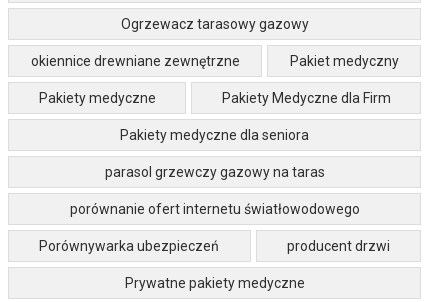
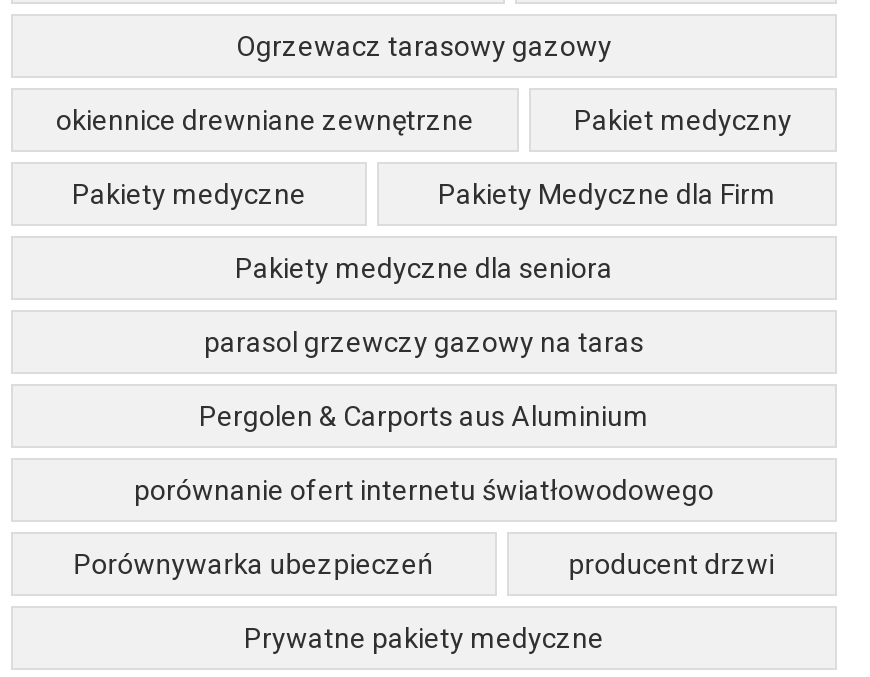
+ Pergolen & Carports aus Aluminium
